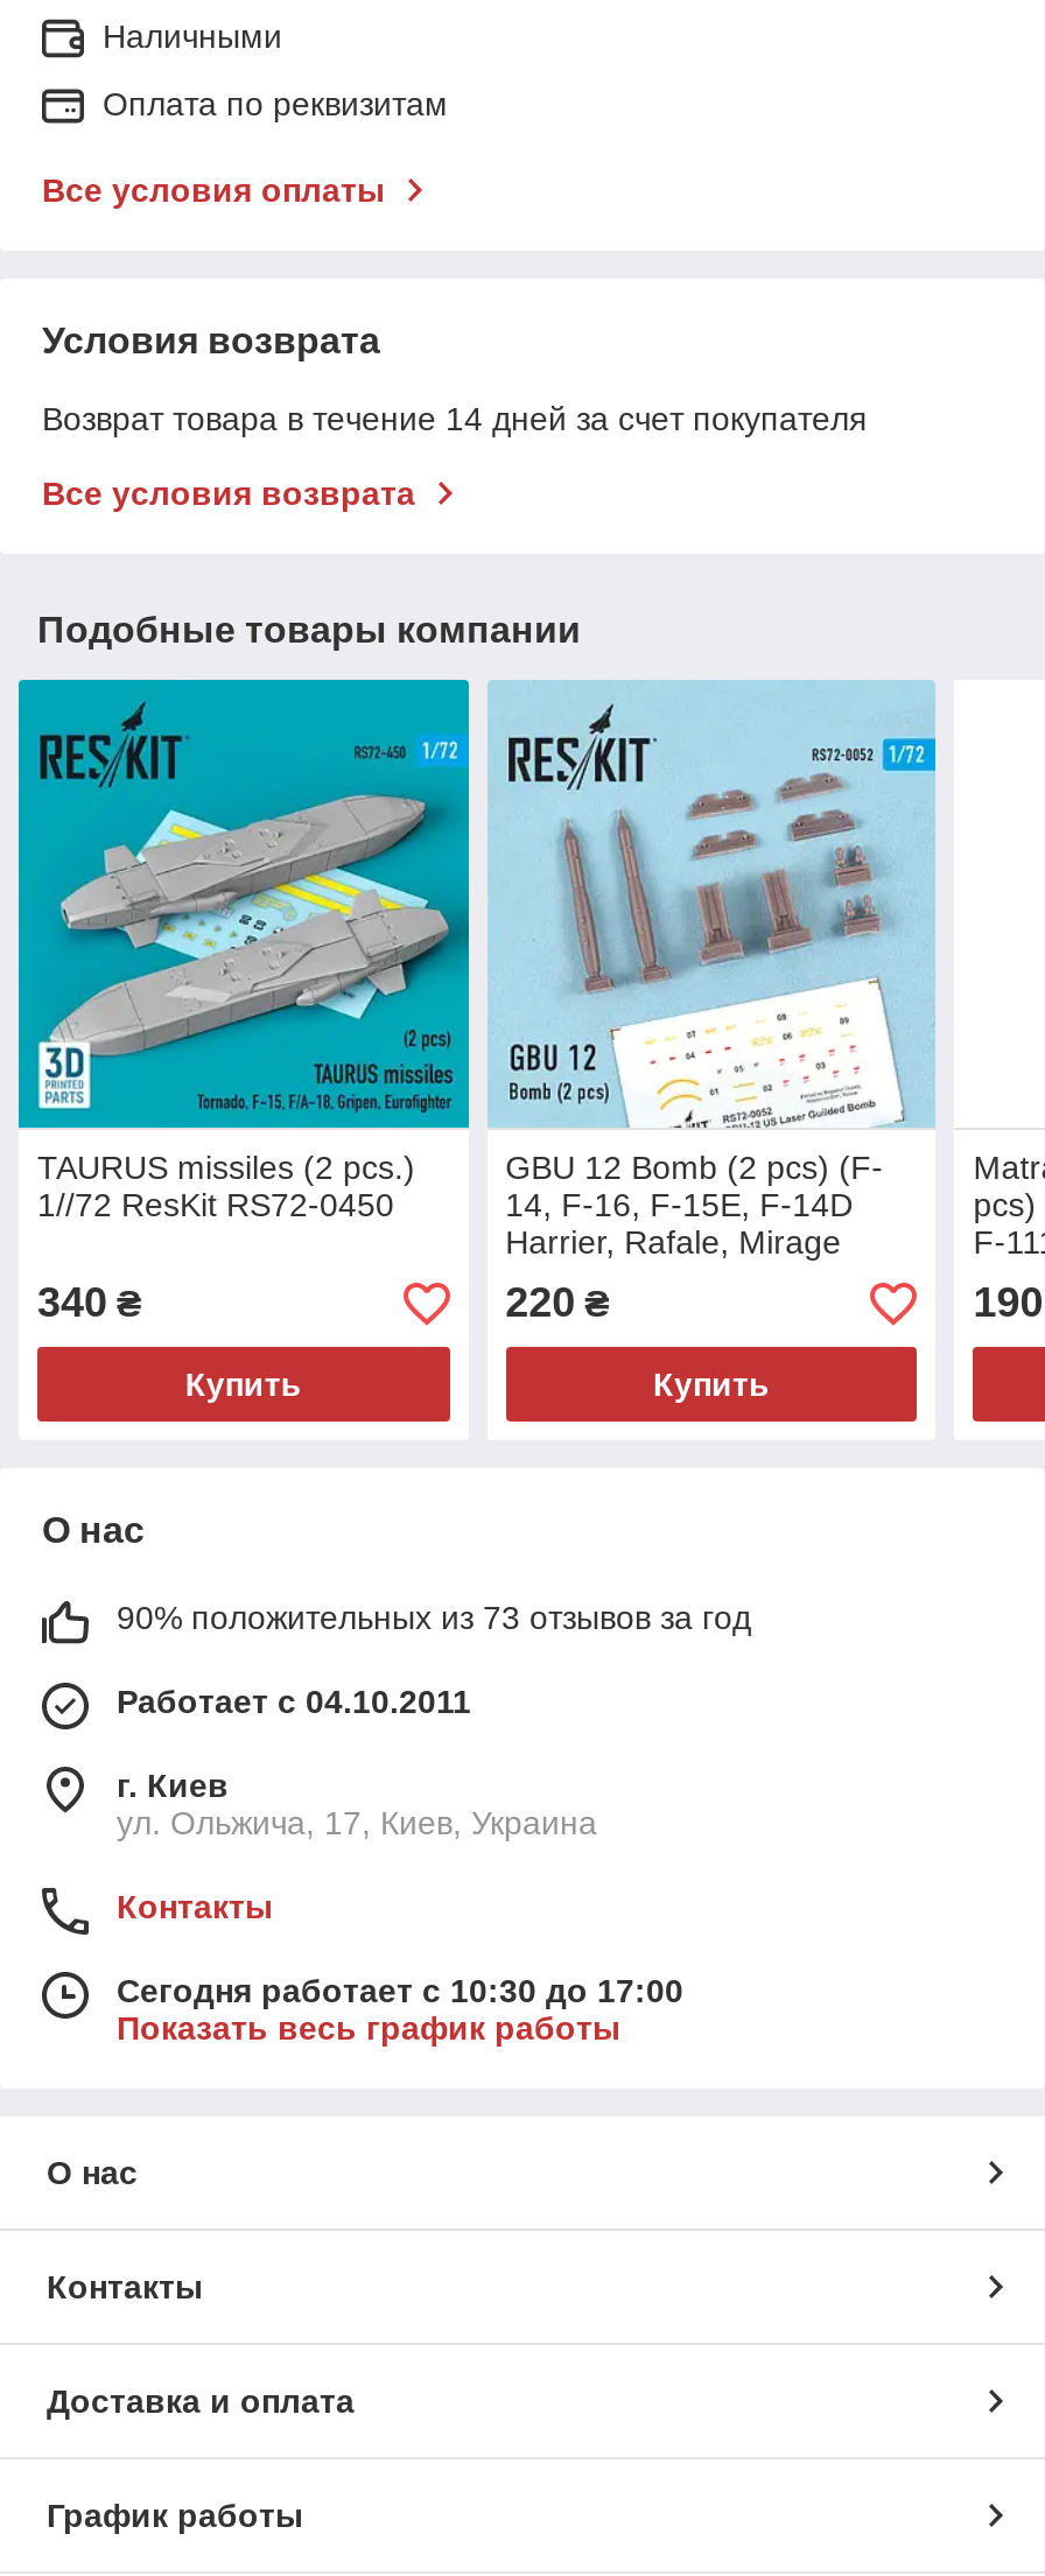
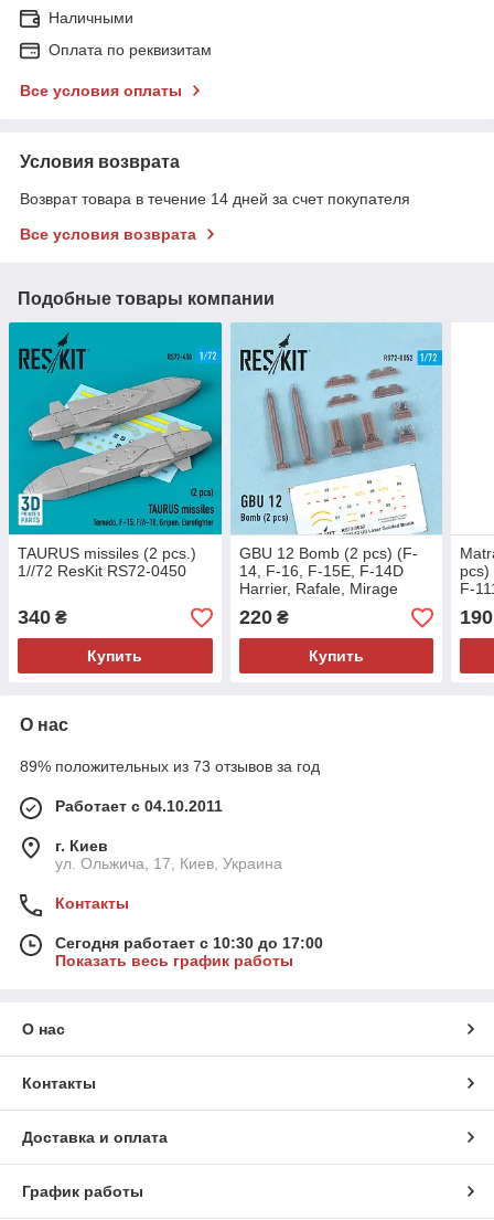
- 90% положительных из 73 отзывов за год
+ 89% положительных из 73 отзывов за год
